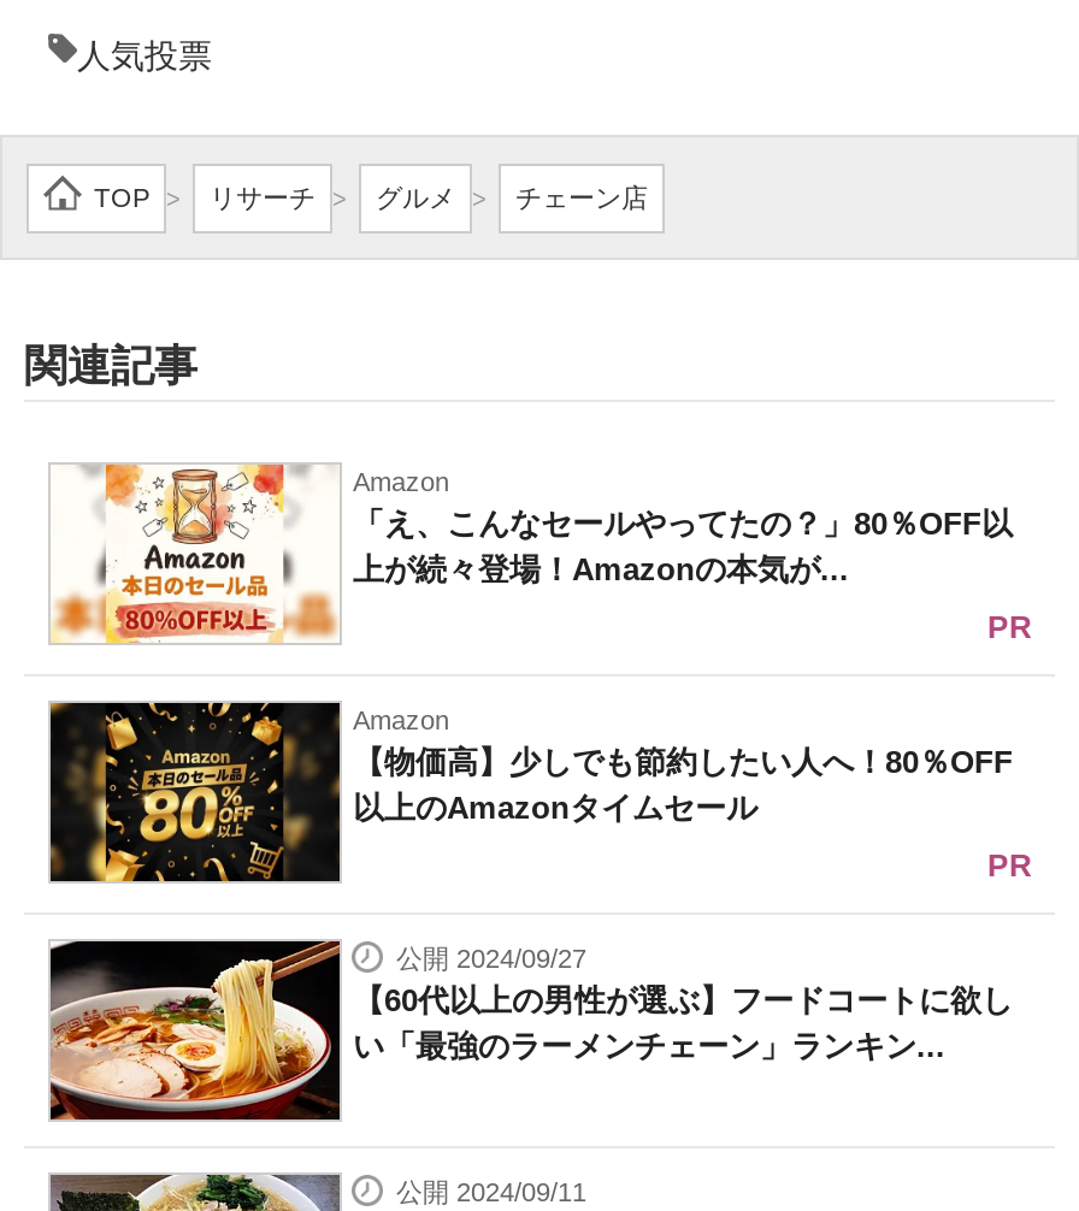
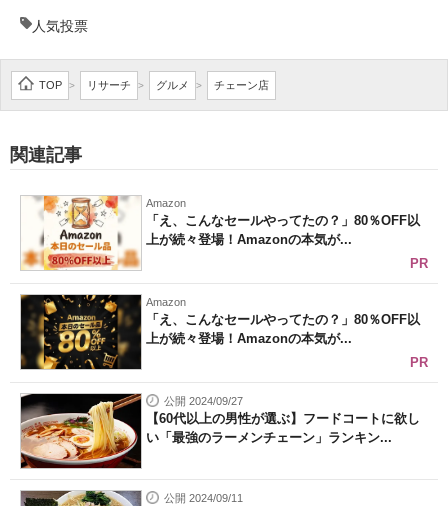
- 【物価高】少しでも節約したい人へ！80％OFF
- 以上のAmazonタイムセール
+ 「え、こんなセールやってたの？」80％OFF以
+ 上が続々登場！Amazonの本気が...
